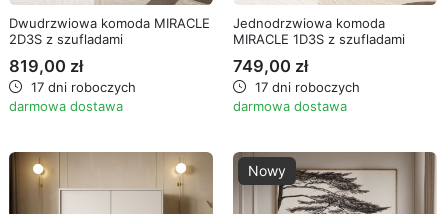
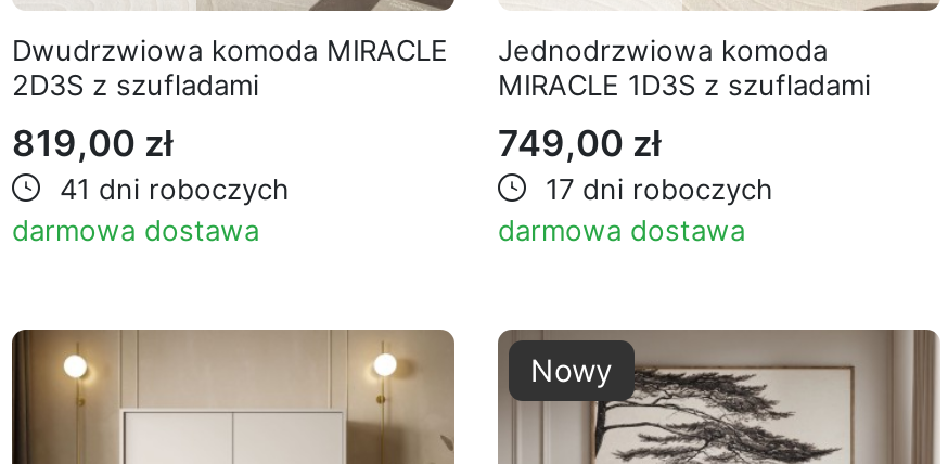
- 17 dni roboczych
+ 41 dni roboczych
